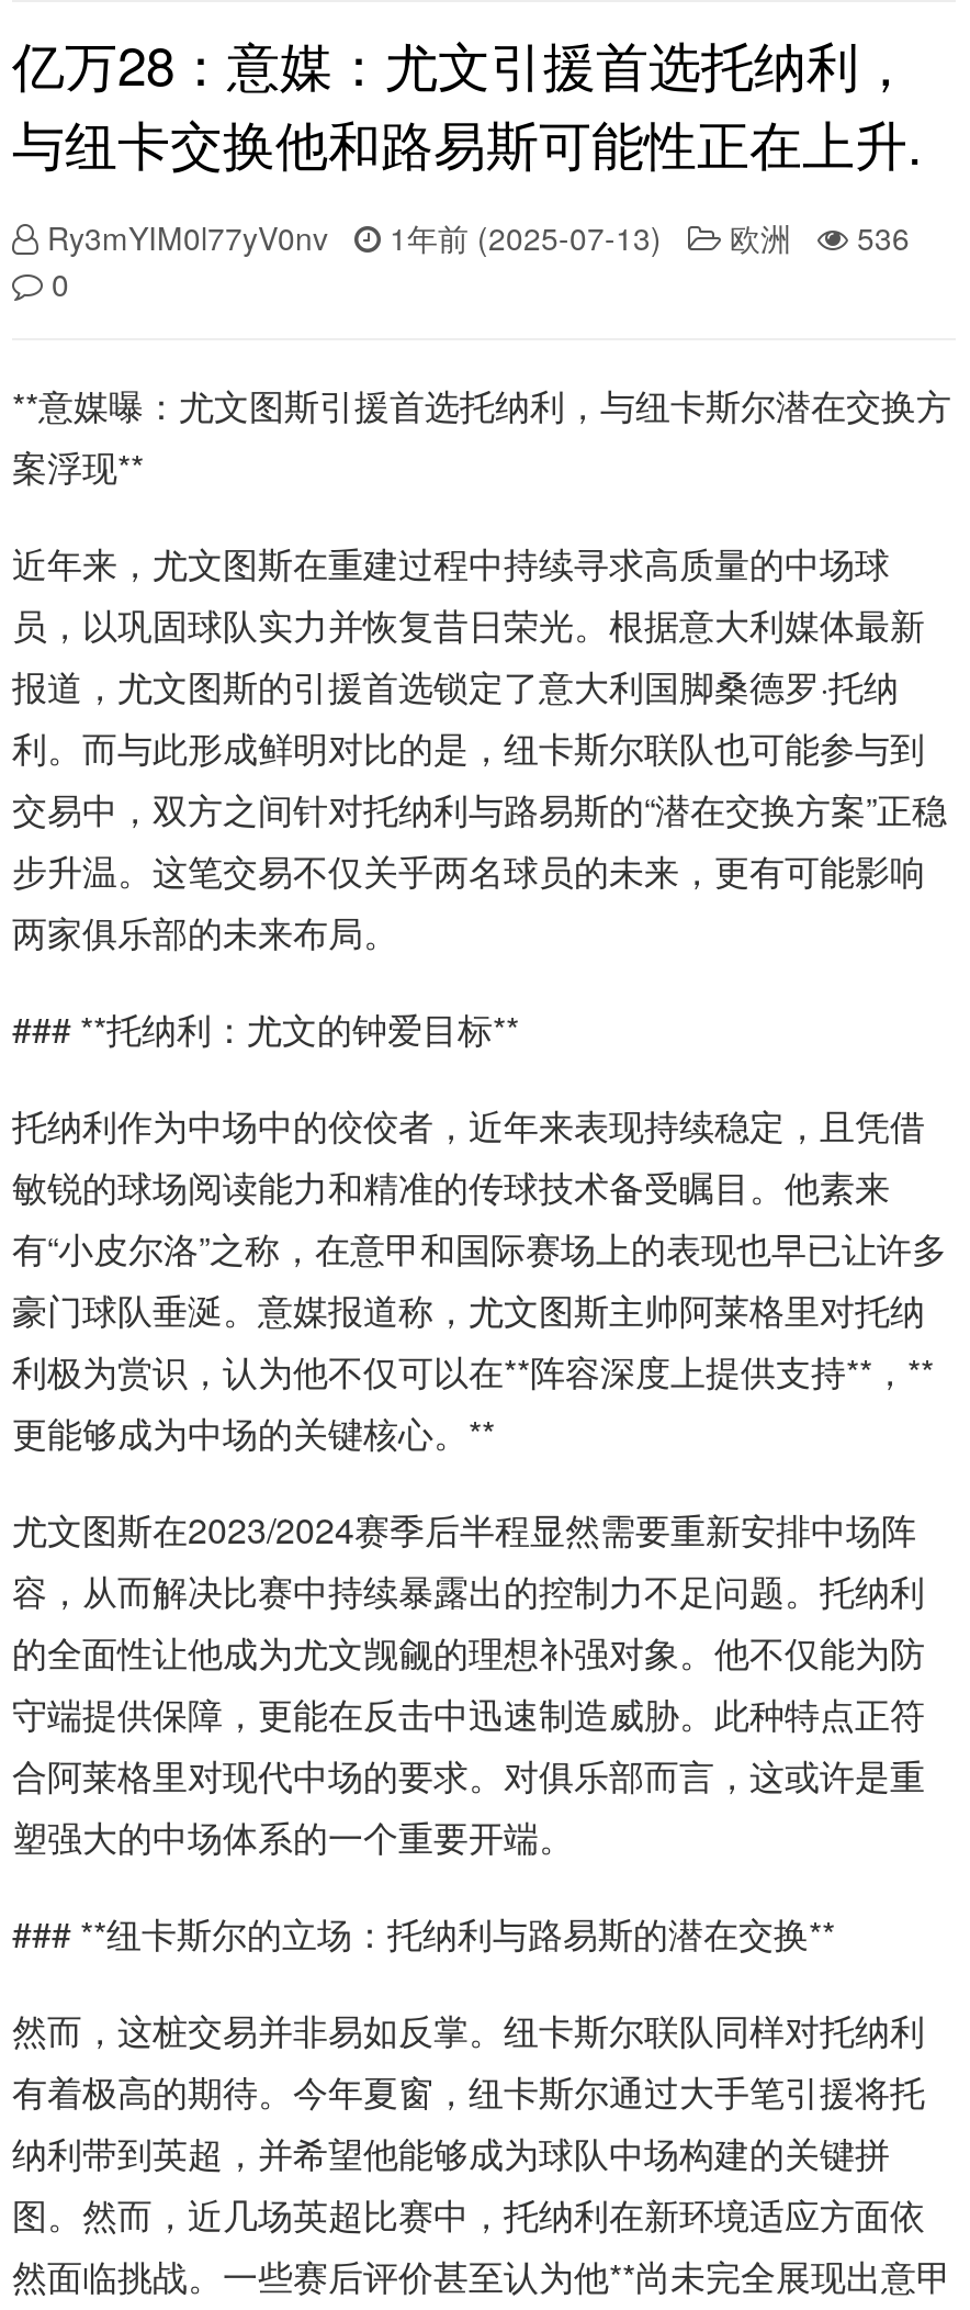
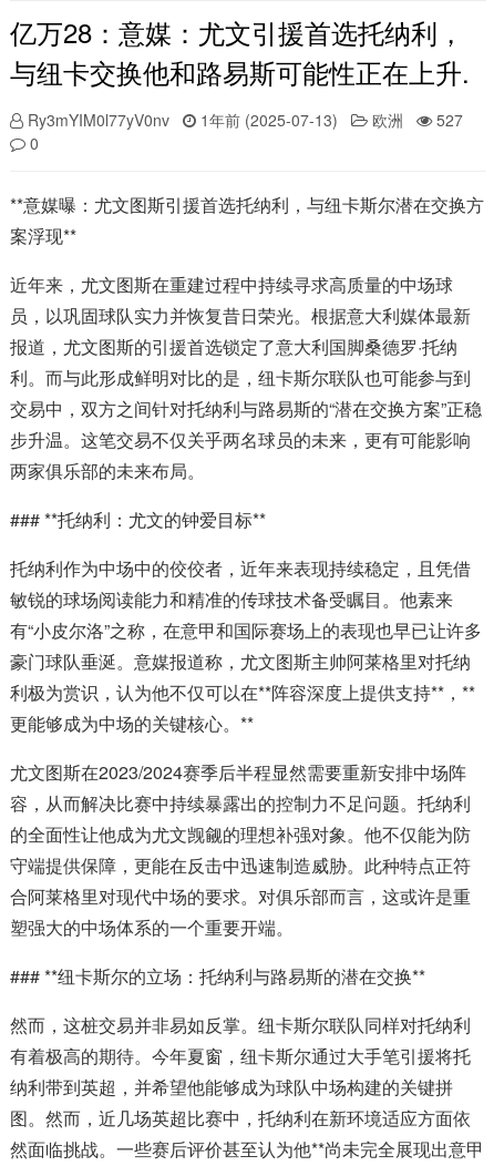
- Ry3mYIM0l77yV0nv 1年前 (2025-07-13) 欧洲 536
+ Ry3mYIM0l77yV0nv 1年前 (2025-07-13) 欧洲 527
